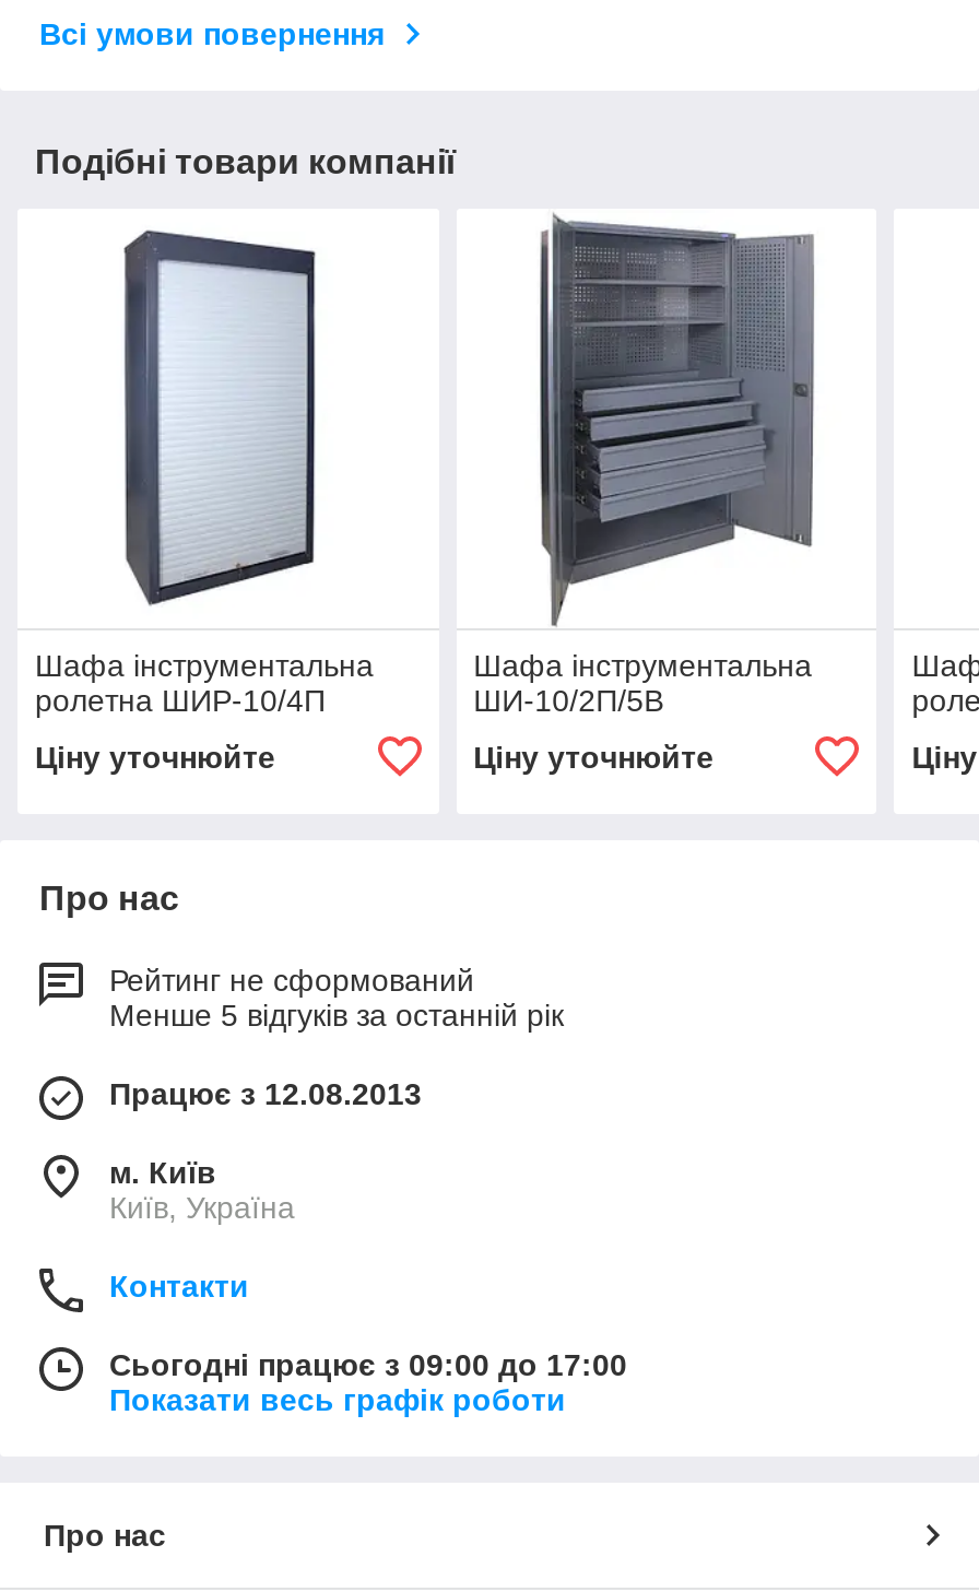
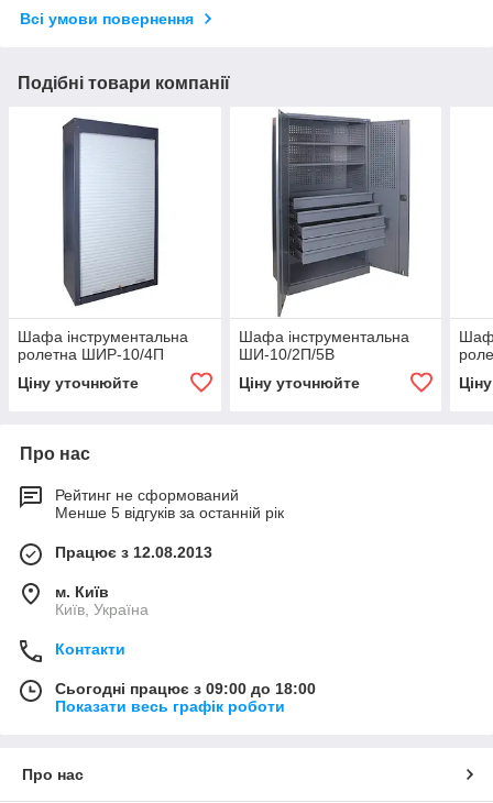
- Сьогодні працює з 09:00 до 17:00
+ Сьогодні працює з 09:00 до 18:00
